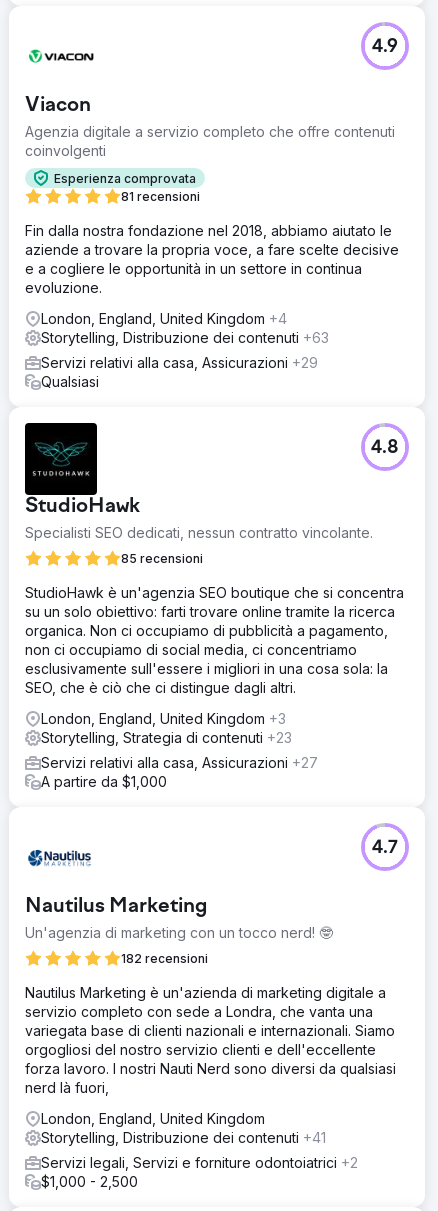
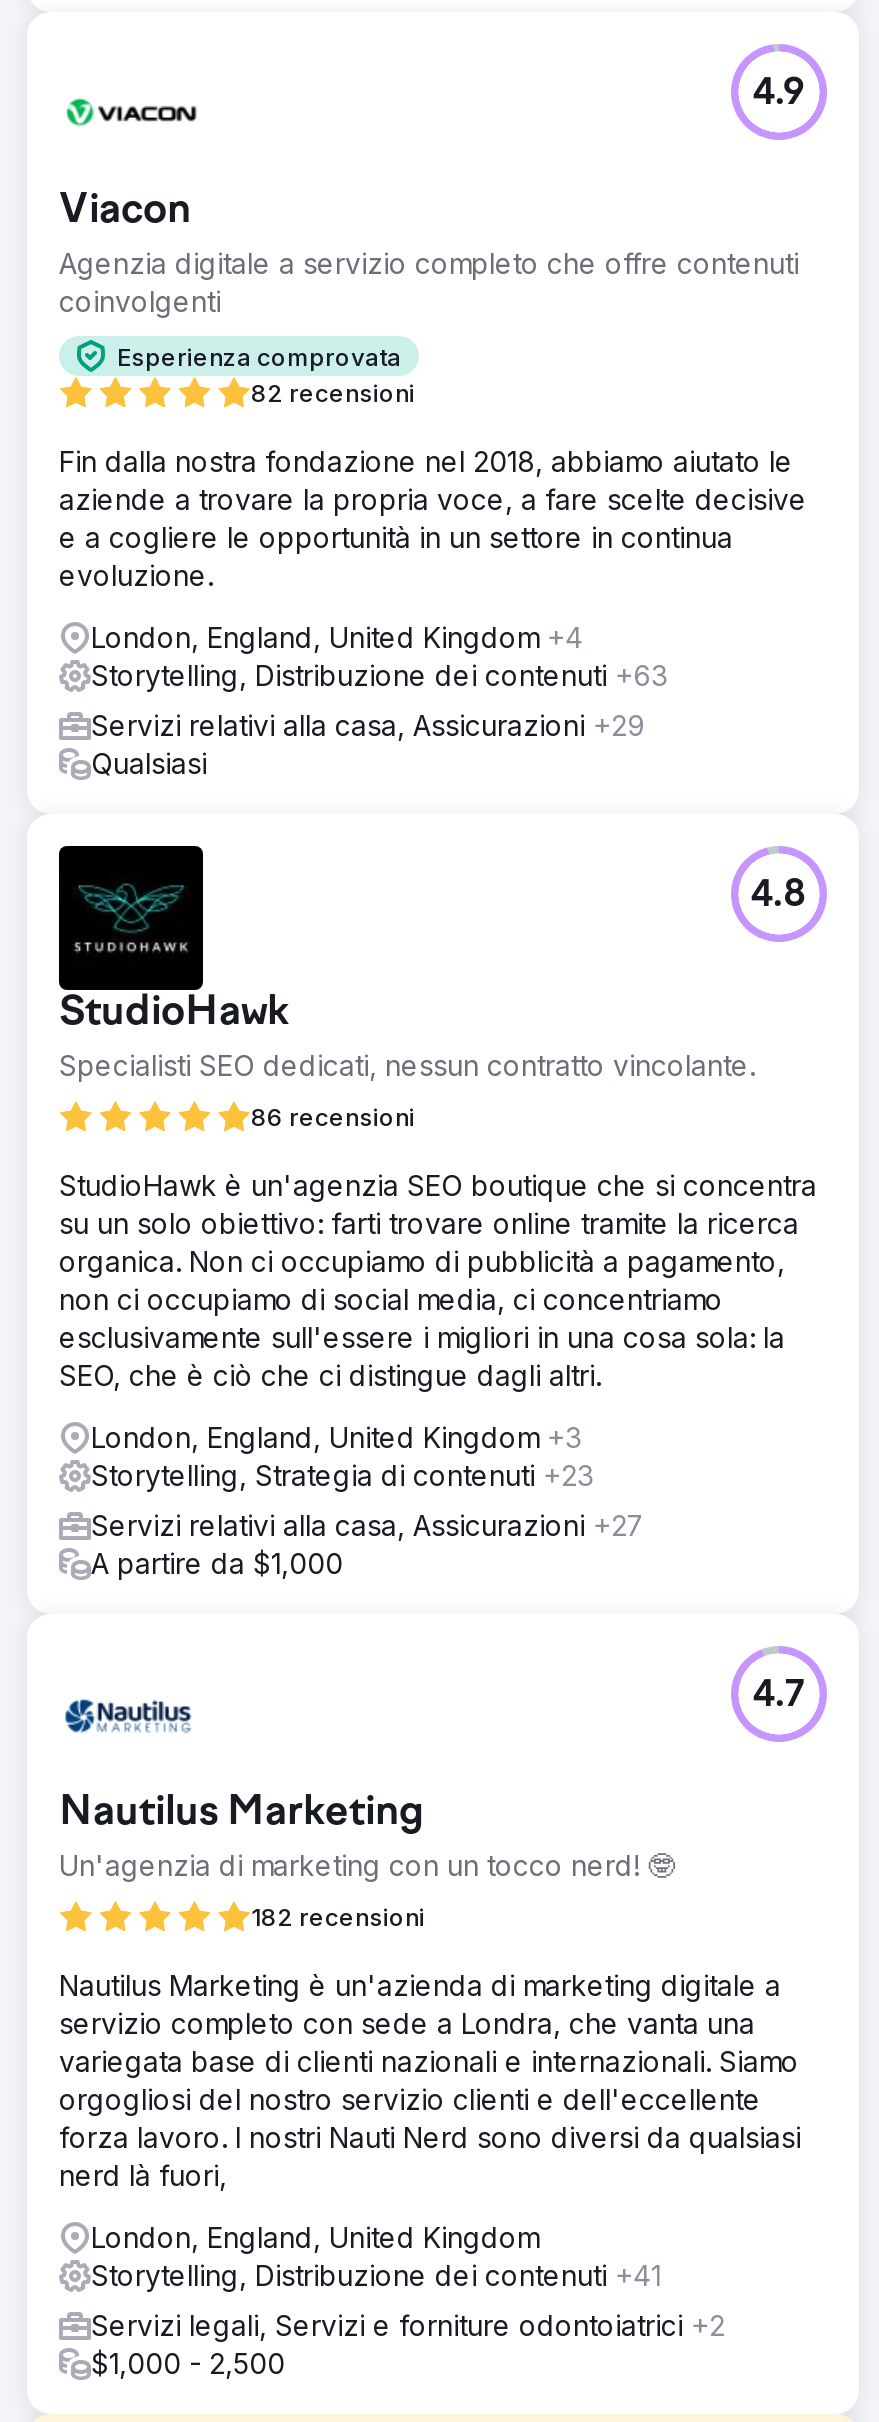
- 81 recensioni
+ 82 recensioni

- 85 recensioni
+ 86 recensioni
